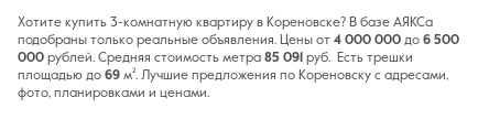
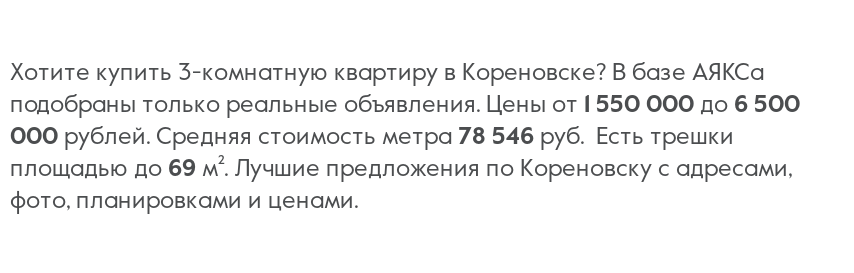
- подобраны только реальные объявления. Цены от 4 000 000 до 6 500
+ подобраны только реальные объявления. Цены от 1 550 000 до 6 500

- 000 рублей. Средняя стоимость метра 85 091 руб. Есть трешки
+ 000 рублей. Средняя стоимость метра 78 546 руб. Есть трешки
